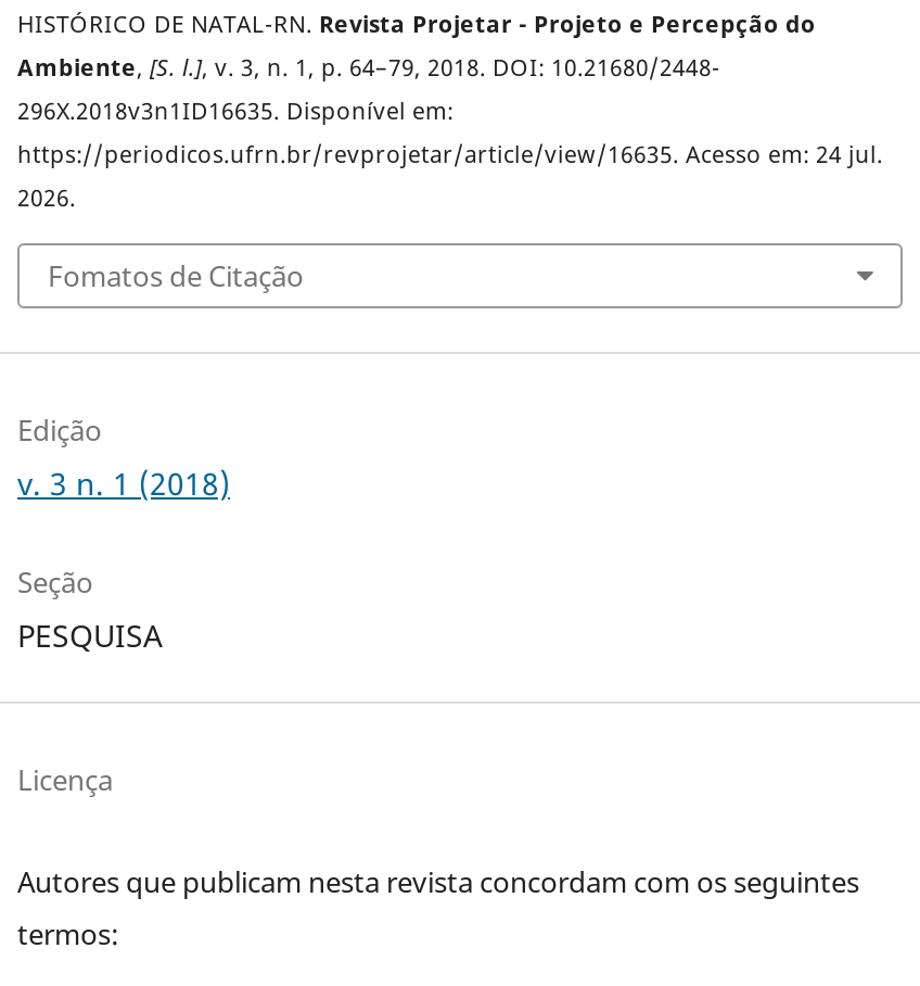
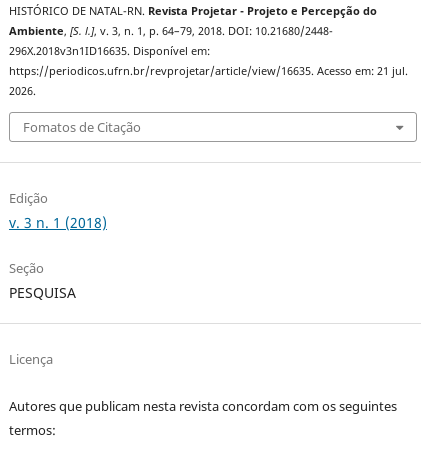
- https://periodicos.ufrn.br/revprojetar/article/view/16635. Acesso em: 24 jul.
+ https://periodicos.ufrn.br/revprojetar/article/view/16635. Acesso em: 21 jul.
